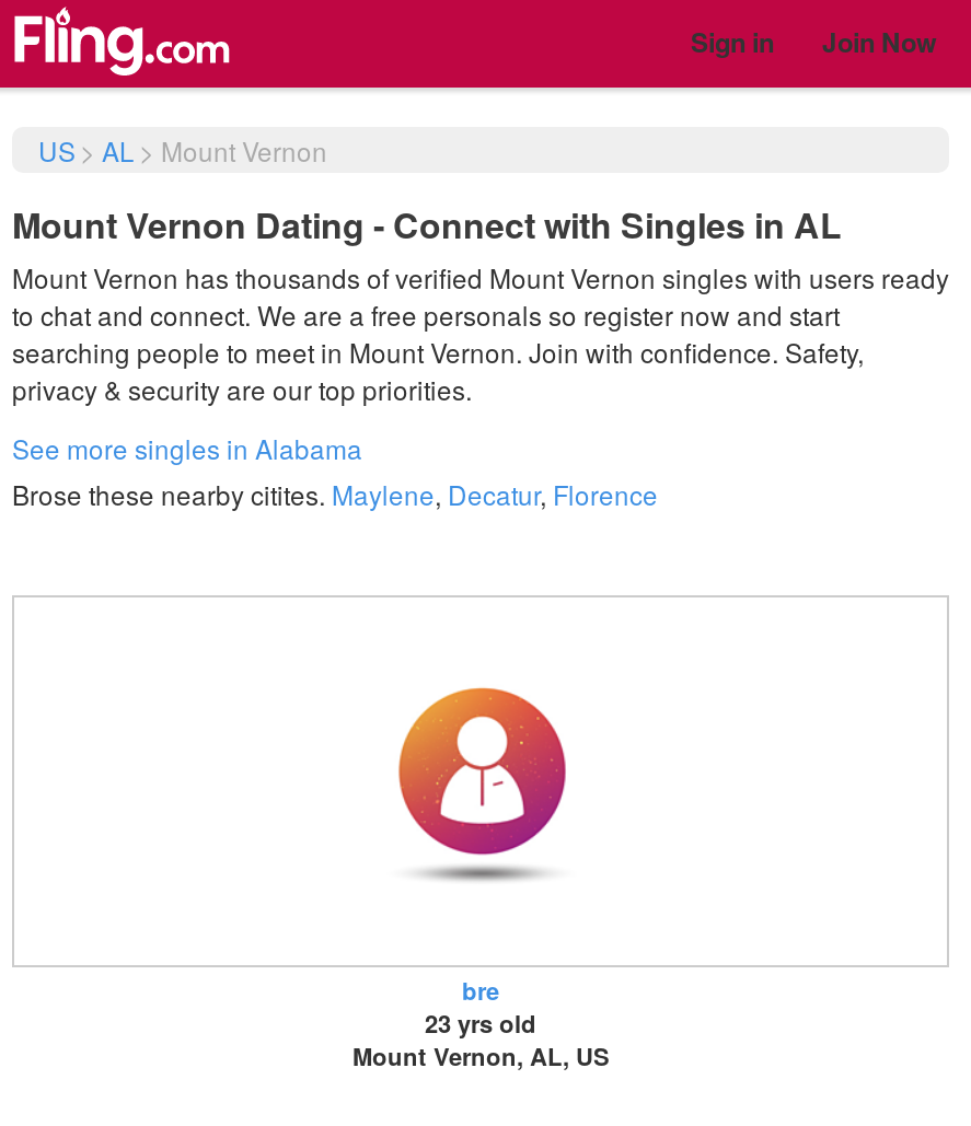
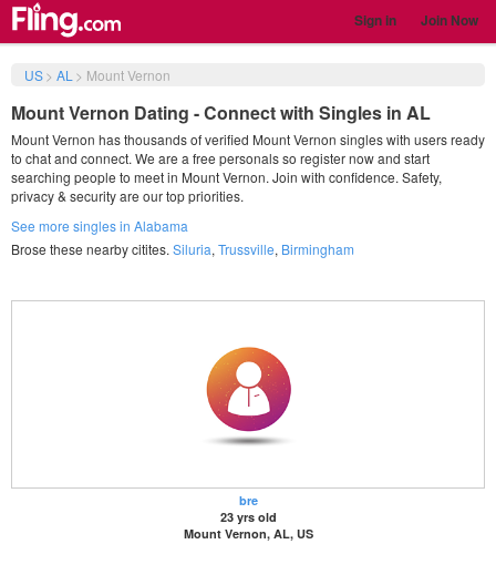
- Brose these nearby citites. Maylene, Decatur, Florence
+ Brose these nearby citites. Siluria, Trussville, Birmingham
